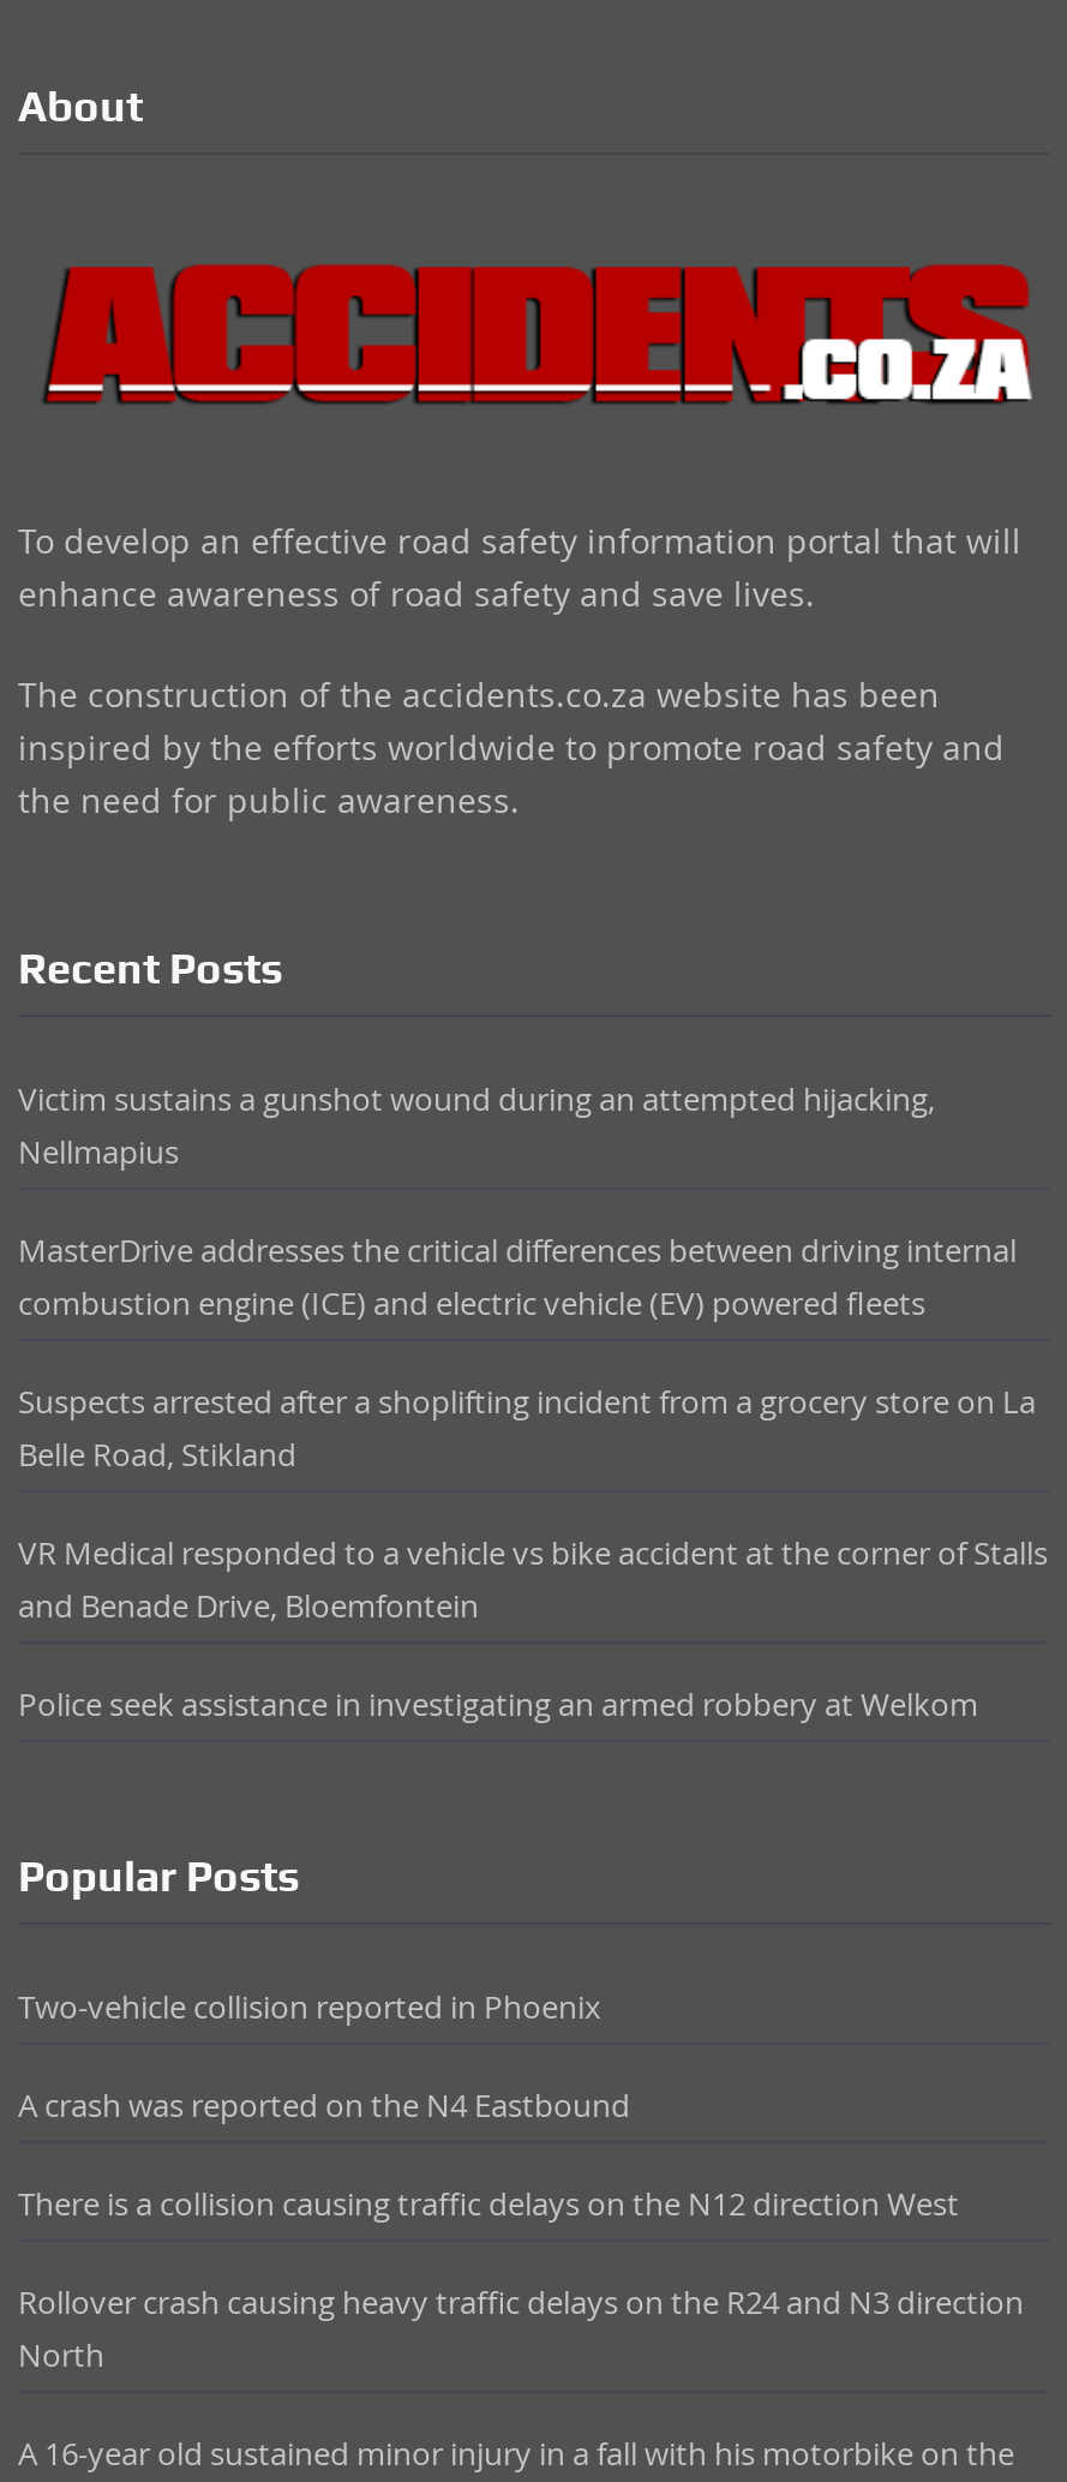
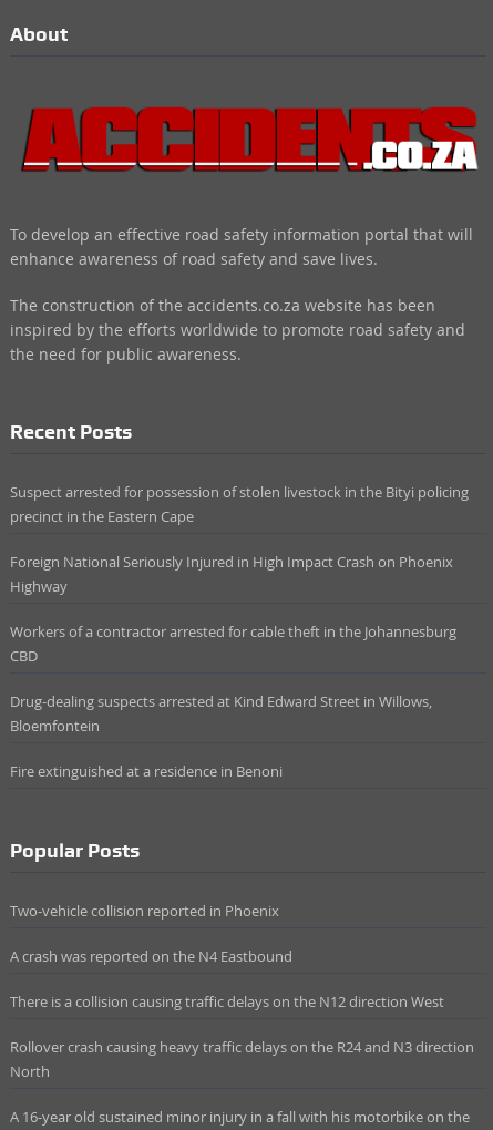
- Victim sustains a gunshot wound during an attempted hijacking,
- Nellmapius
+ Suspect arrested for possession of stolen livestock in the Bityi policing
+ precinct in the Eastern Cape

- MasterDrive addresses the critical differences between driving internal
- combustion engine (ICE) and electric vehicle (EV) powered fleets
+ Foreign National Seriously Injured in High Impact Crash on Phoenix
+ Highway

- Suspects arrested after a shoplifting incident from a grocery store on La
- Belle Road, Stikland
+ Workers of a contractor arrested for cable theft in the Johannesburg
+ CBD

- VR Medical responded to a vehicle vs bike accident at the corner of Stalls
- and Benade Drive, Bloemfontein
+ Drug-dealing suspects arrested at Kind Edward Street in Willows,
+ Bloemfontein

- Police seek assistance in investigating an armed robbery at Welkom
+ Fire extinguished at a residence in Benoni
